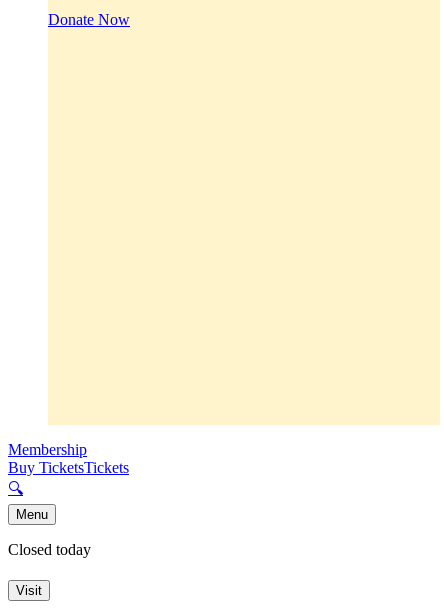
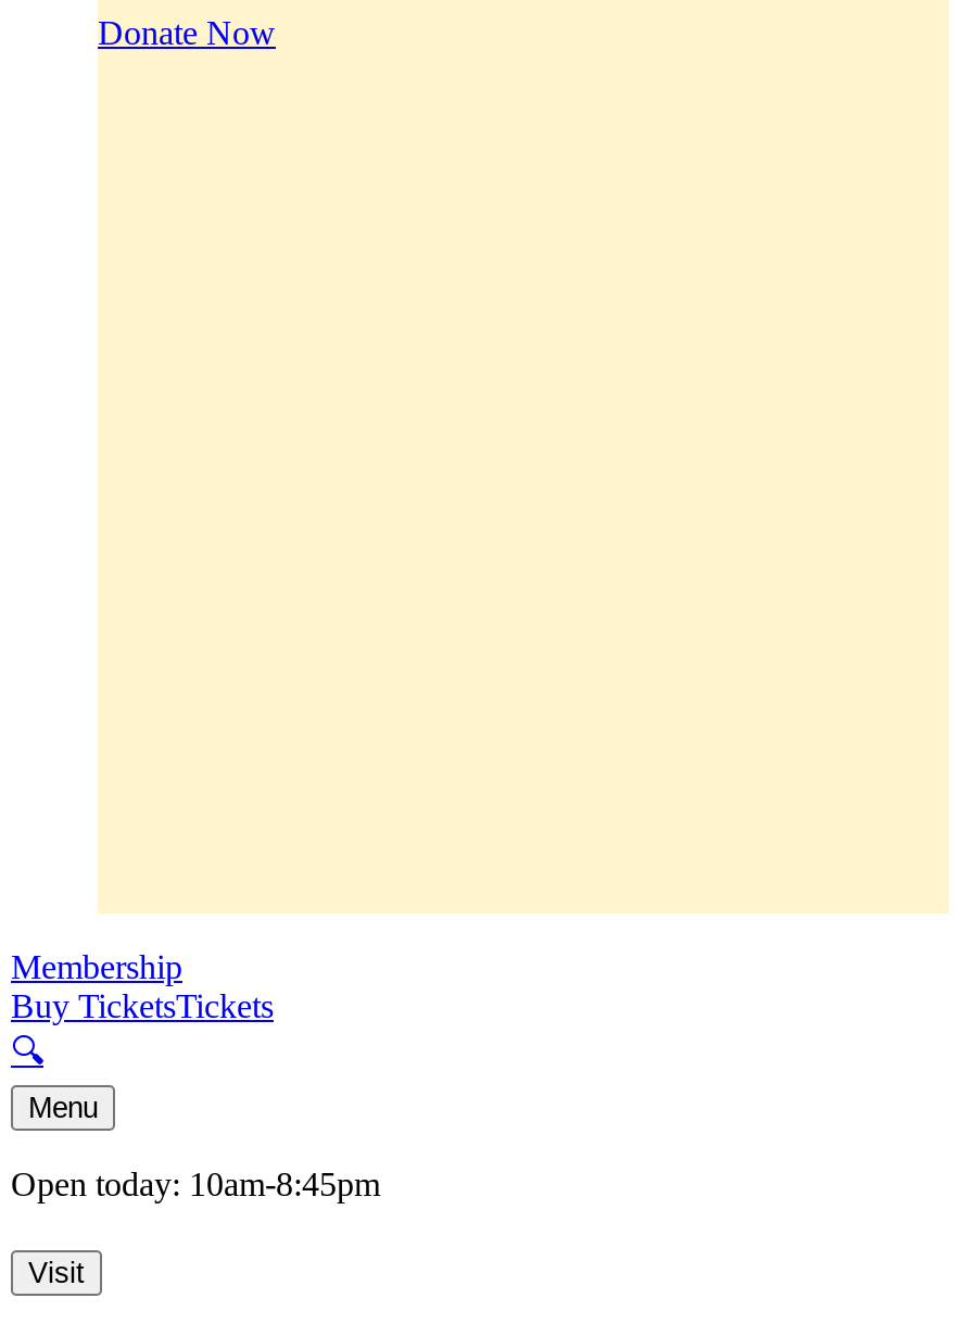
- Closed today
+ Open today: 10am-8:45pm
